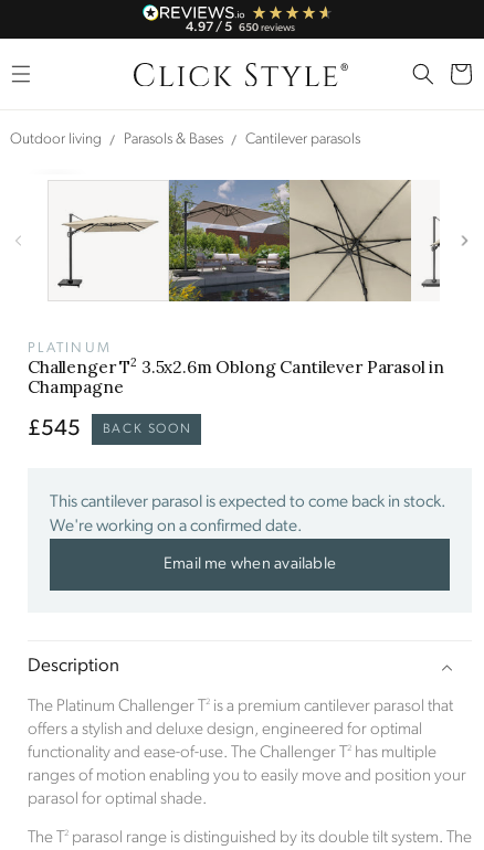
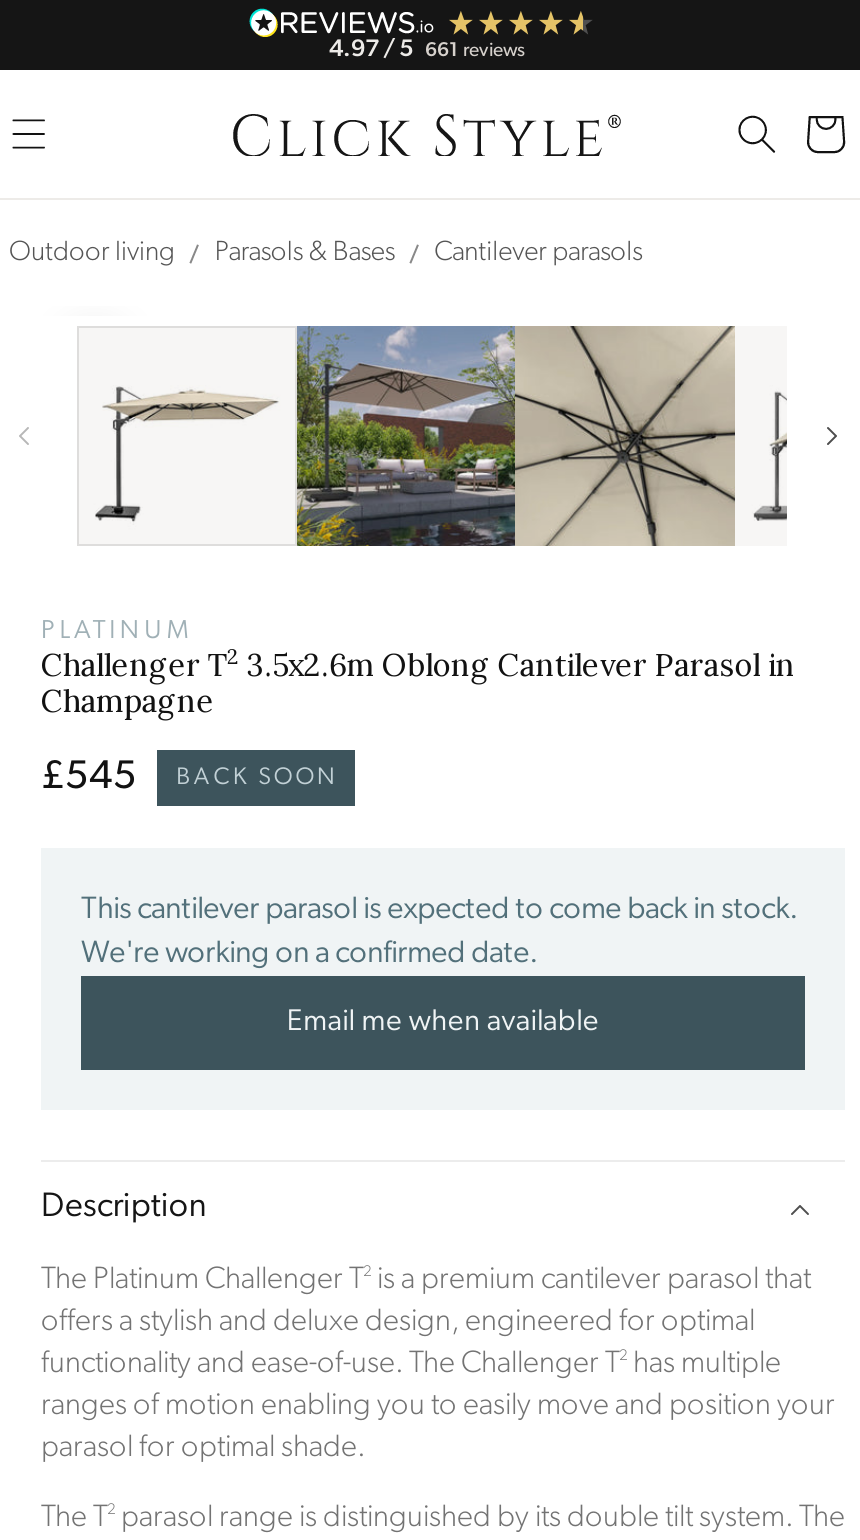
- 4.97 / 5 650 reviews
+ 4.97 / 5 661 reviews
